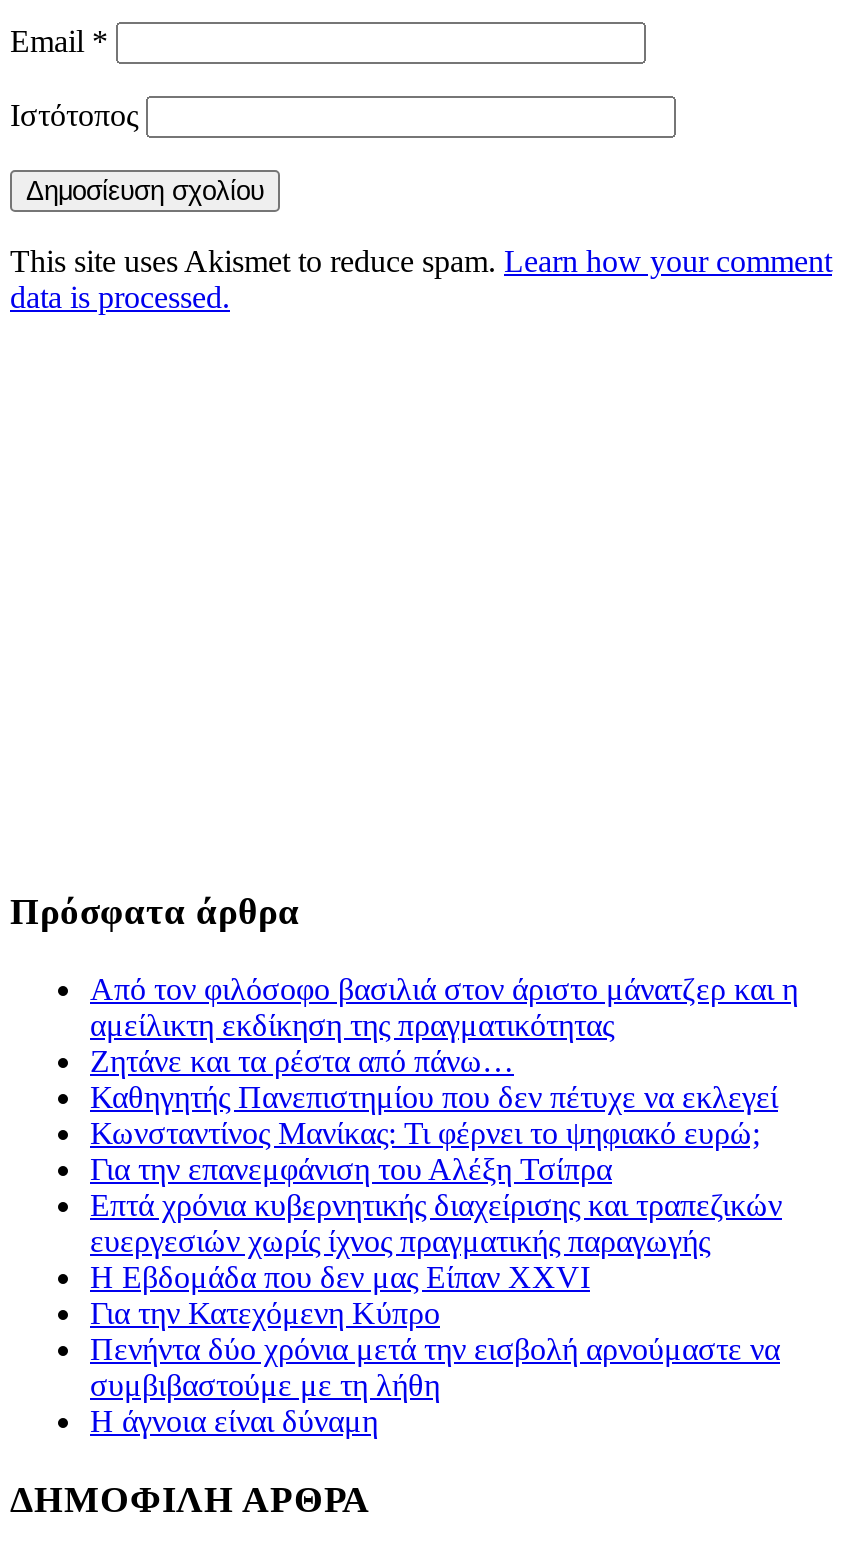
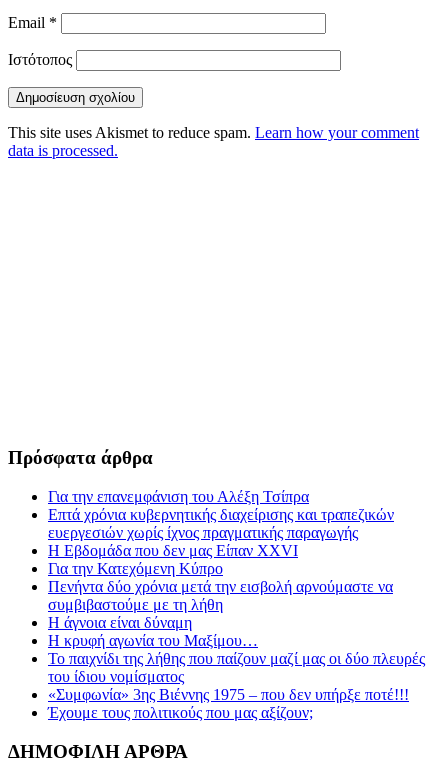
- Από τον φιλόσοφο βασιλιά στον άριστο μάνατζερ και η
- αμείλικτη εκδίκηση της πραγματικότητας
- Ζητάνε και τα ρέστα από πάνω…
- Καθηγητής Πανεπιστημίου που δεν πέτυχε να εκλεγεί
- Κωνσταντίνος Μανίκας: Τι φέρνει το ψηφιακό ευρώ;

moved up: Για την επανεμφάνιση του Αλέξη Τσίπρα | Επτά χρόνια κυβερνητικής διαχείρισης και τραπεζικών | ευεργεσιών χωρίς ίχνος πραγματικής παραγωγής | Η Εβδομάδα που δεν μας Είπαν XXVI | Για την Κατεχόμενη Κύπρο | Πενήντα δύο χρόνια μετά την εισβολή αρνούμαστε να | συμβιβαστούμε με τη λήθη | Η άγνοια είναι δύναμη

+ Η κρυφή αγωνία του Μαξίμου…
+ Το παιχνίδι της λήθης που παίζουν μαζί μας οι δύο πλευρές
+ του ίδιου νομίσματος
+ «Συμφωνία» 3ης Βιέννης 1975 – που δεν υπήρξε ποτέ!!!
+ Έχουμε τους πολιτικούς που μας αξίζουν;
